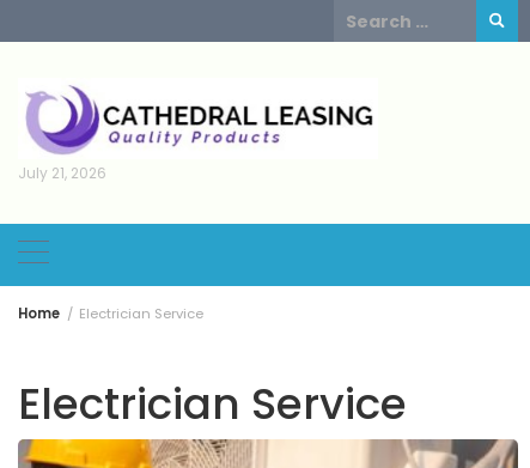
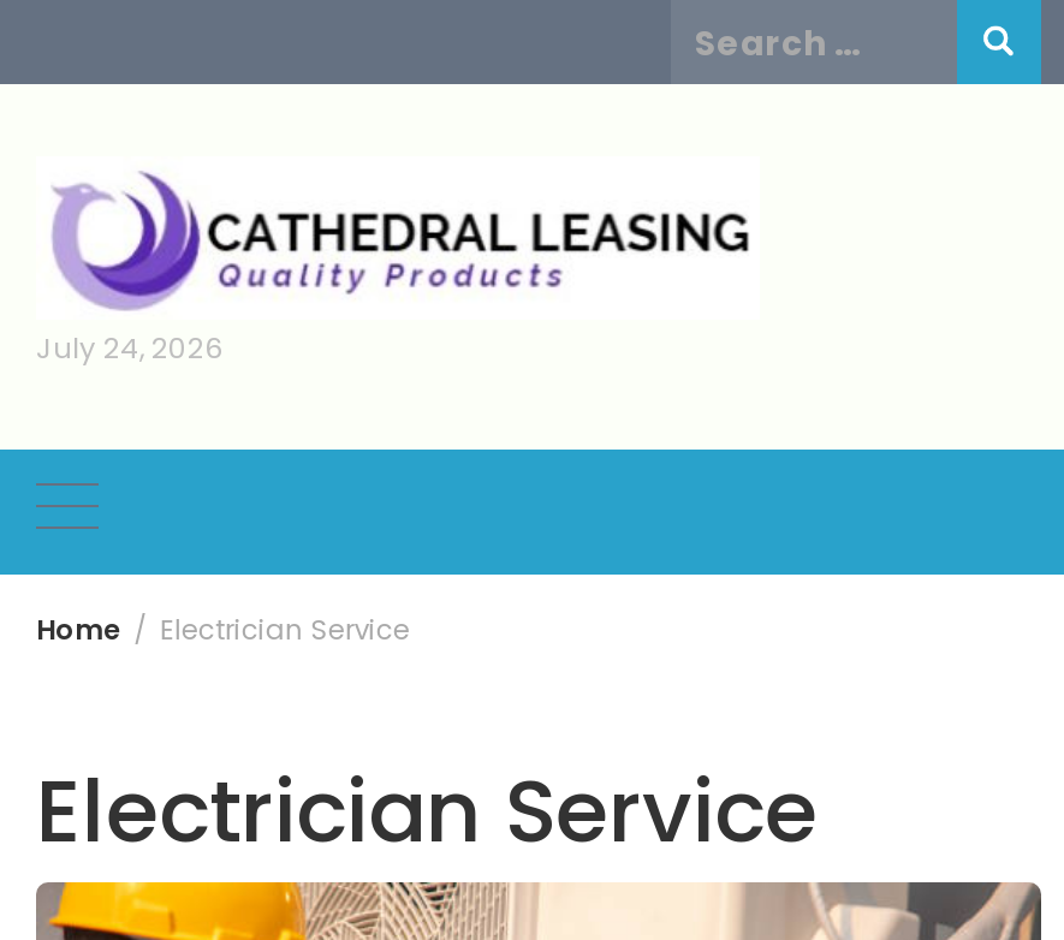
- July 21, 2026
+ July 24, 2026
